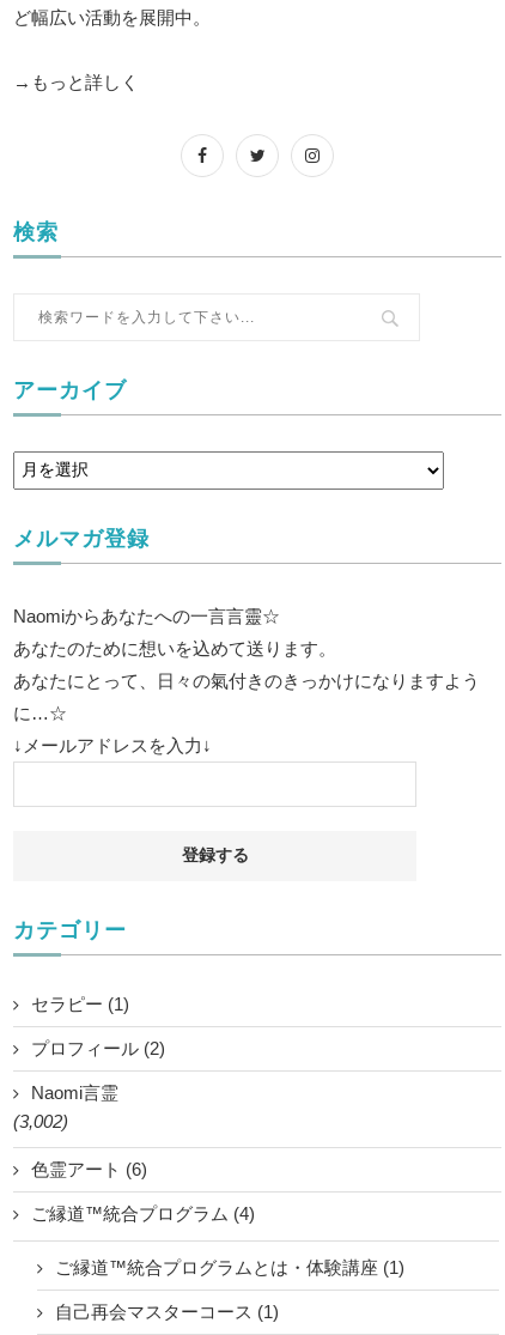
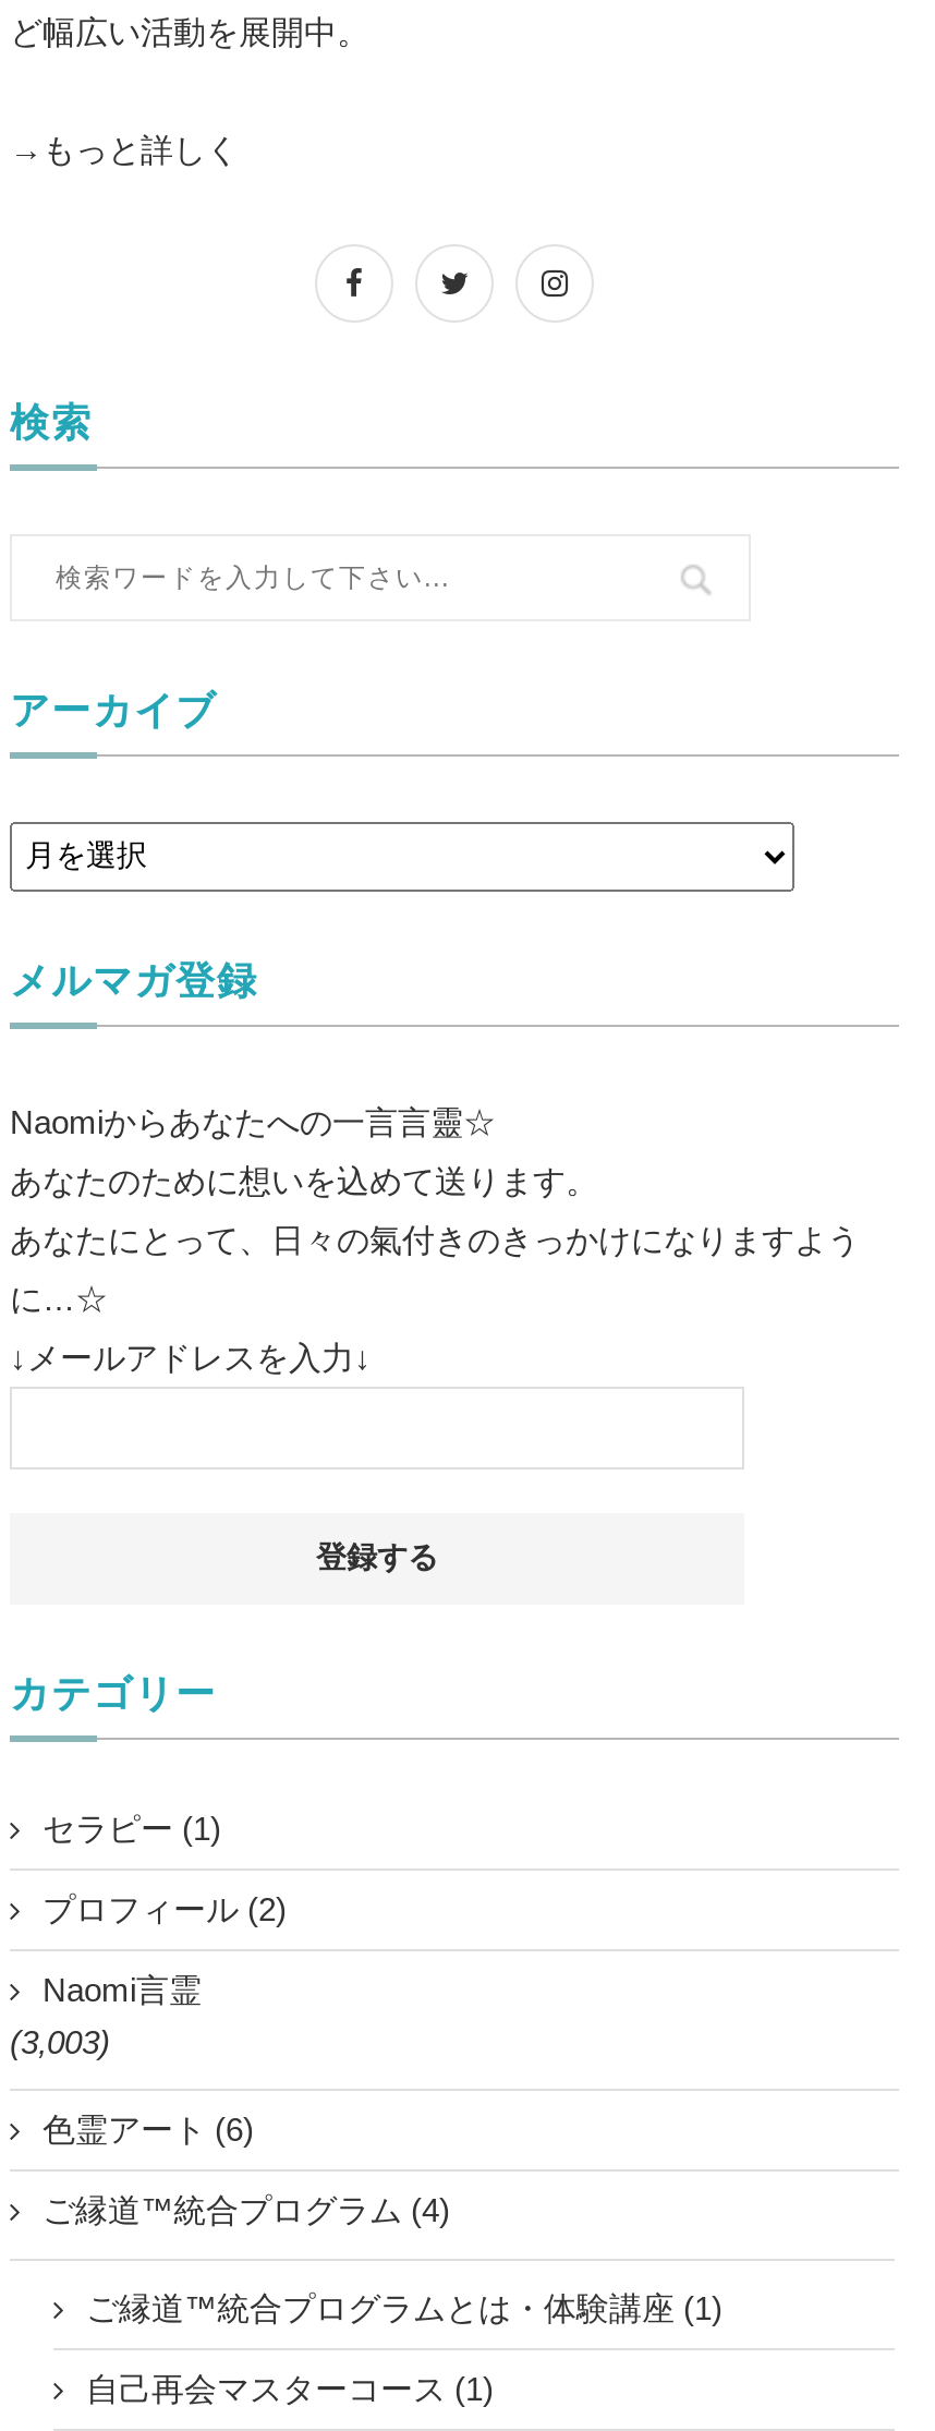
- (3,002)
+ (3,003)
